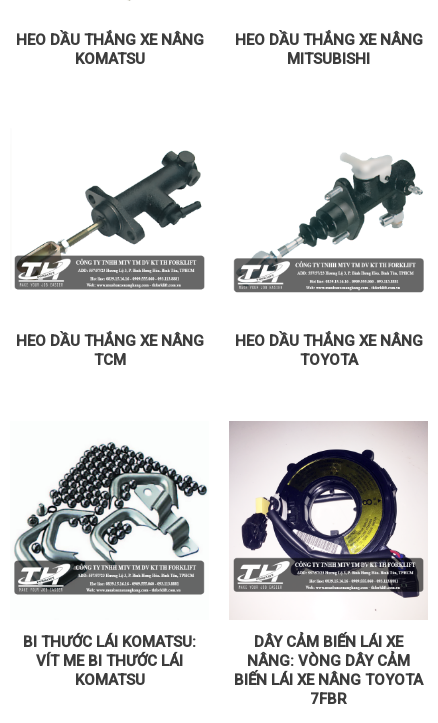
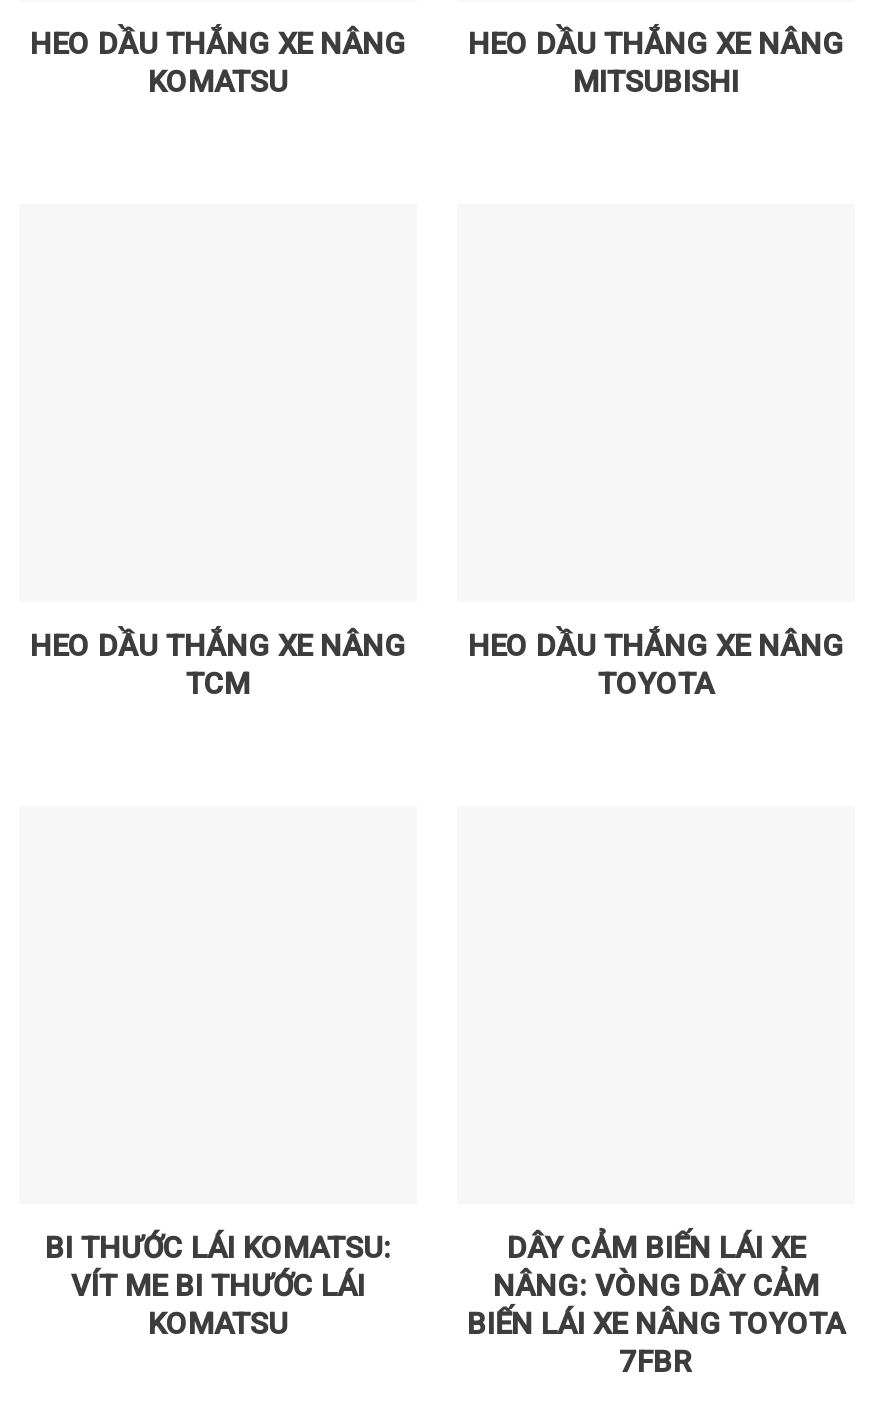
- [image]

- [image]

- [image]

- [image]
